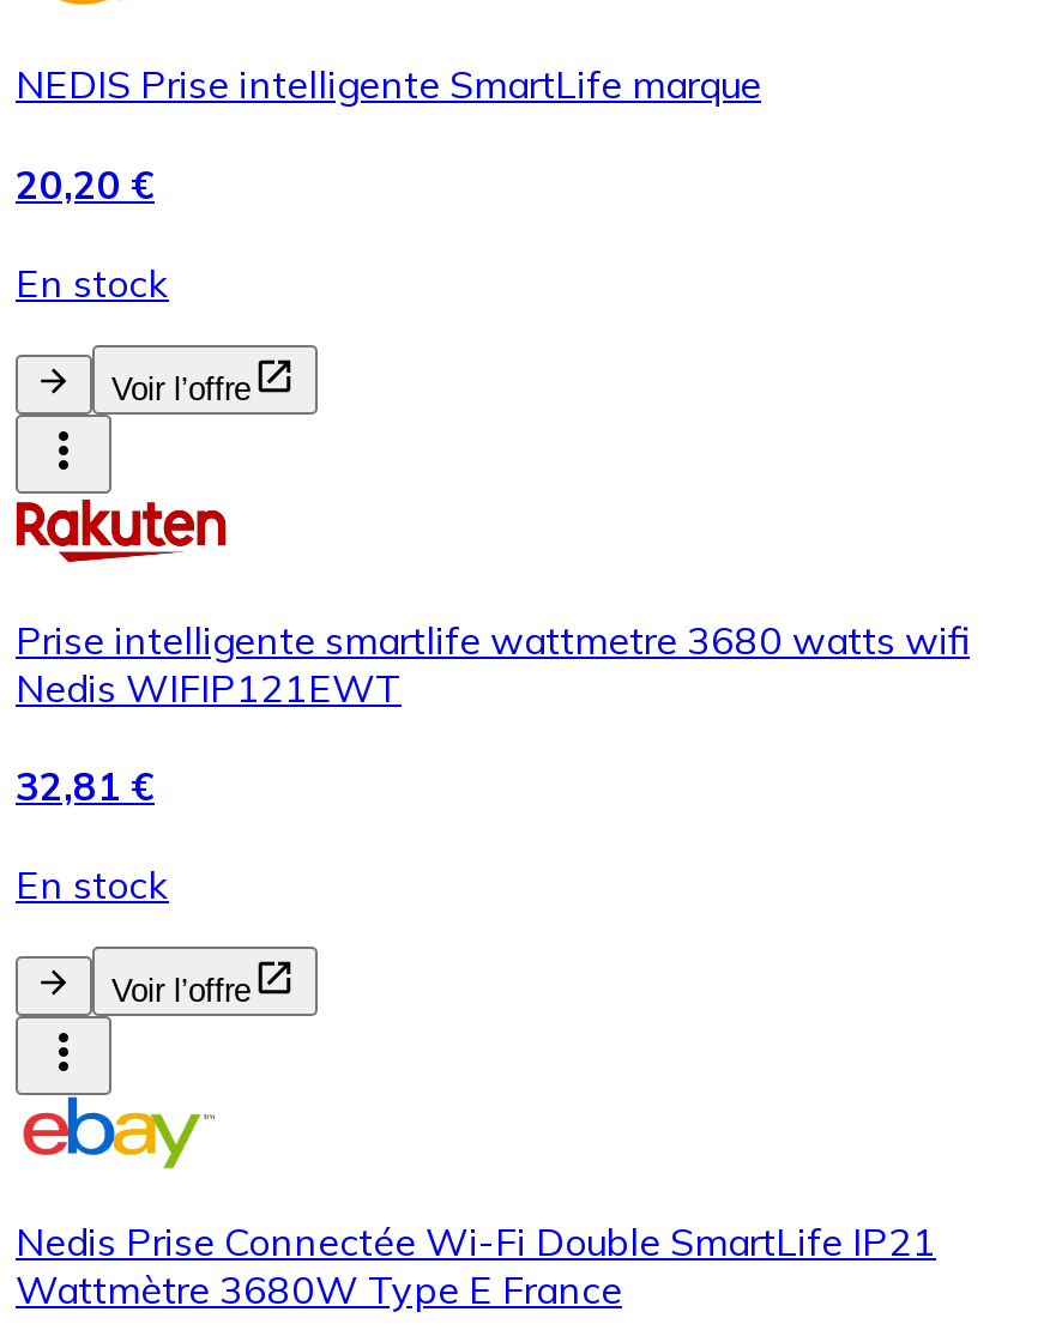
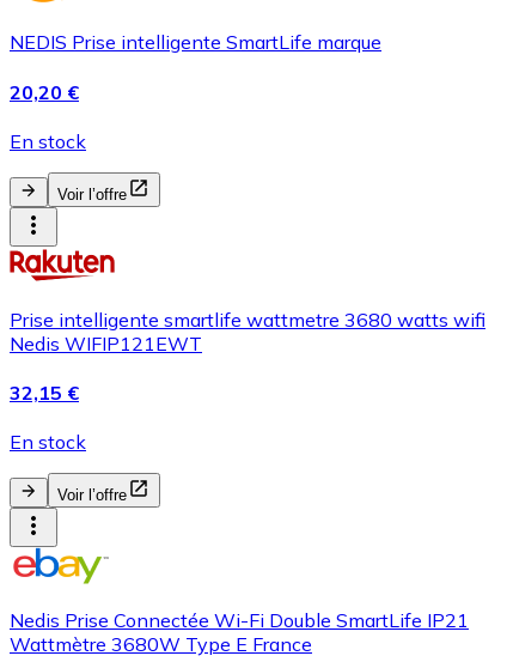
- 32,81 €
+ 32,15 €
